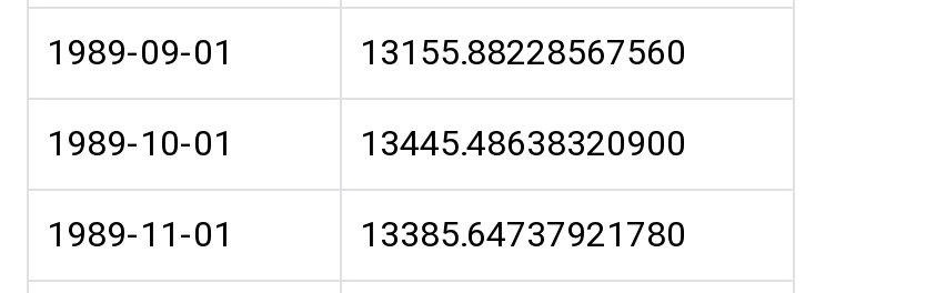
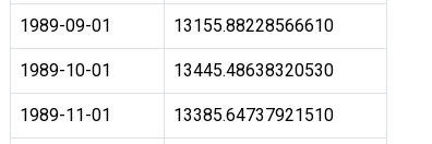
- 13155.88228567560
+ 13155.88228566610

- 13445.48638320900
+ 13445.48638320530

- 13385.64737921780
+ 13385.64737921510
